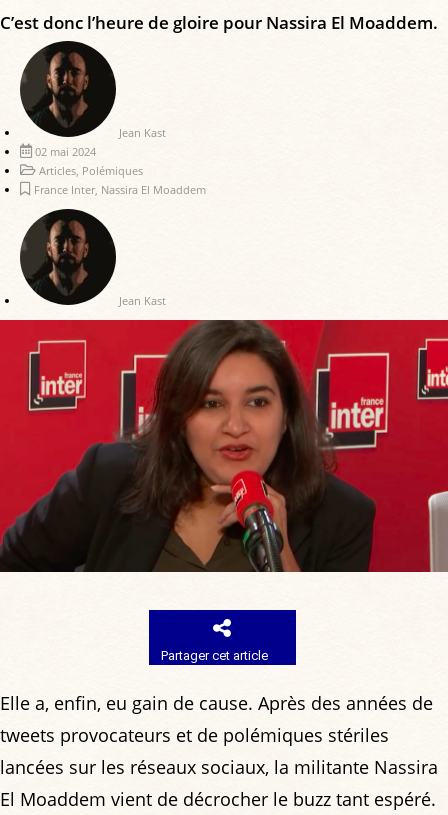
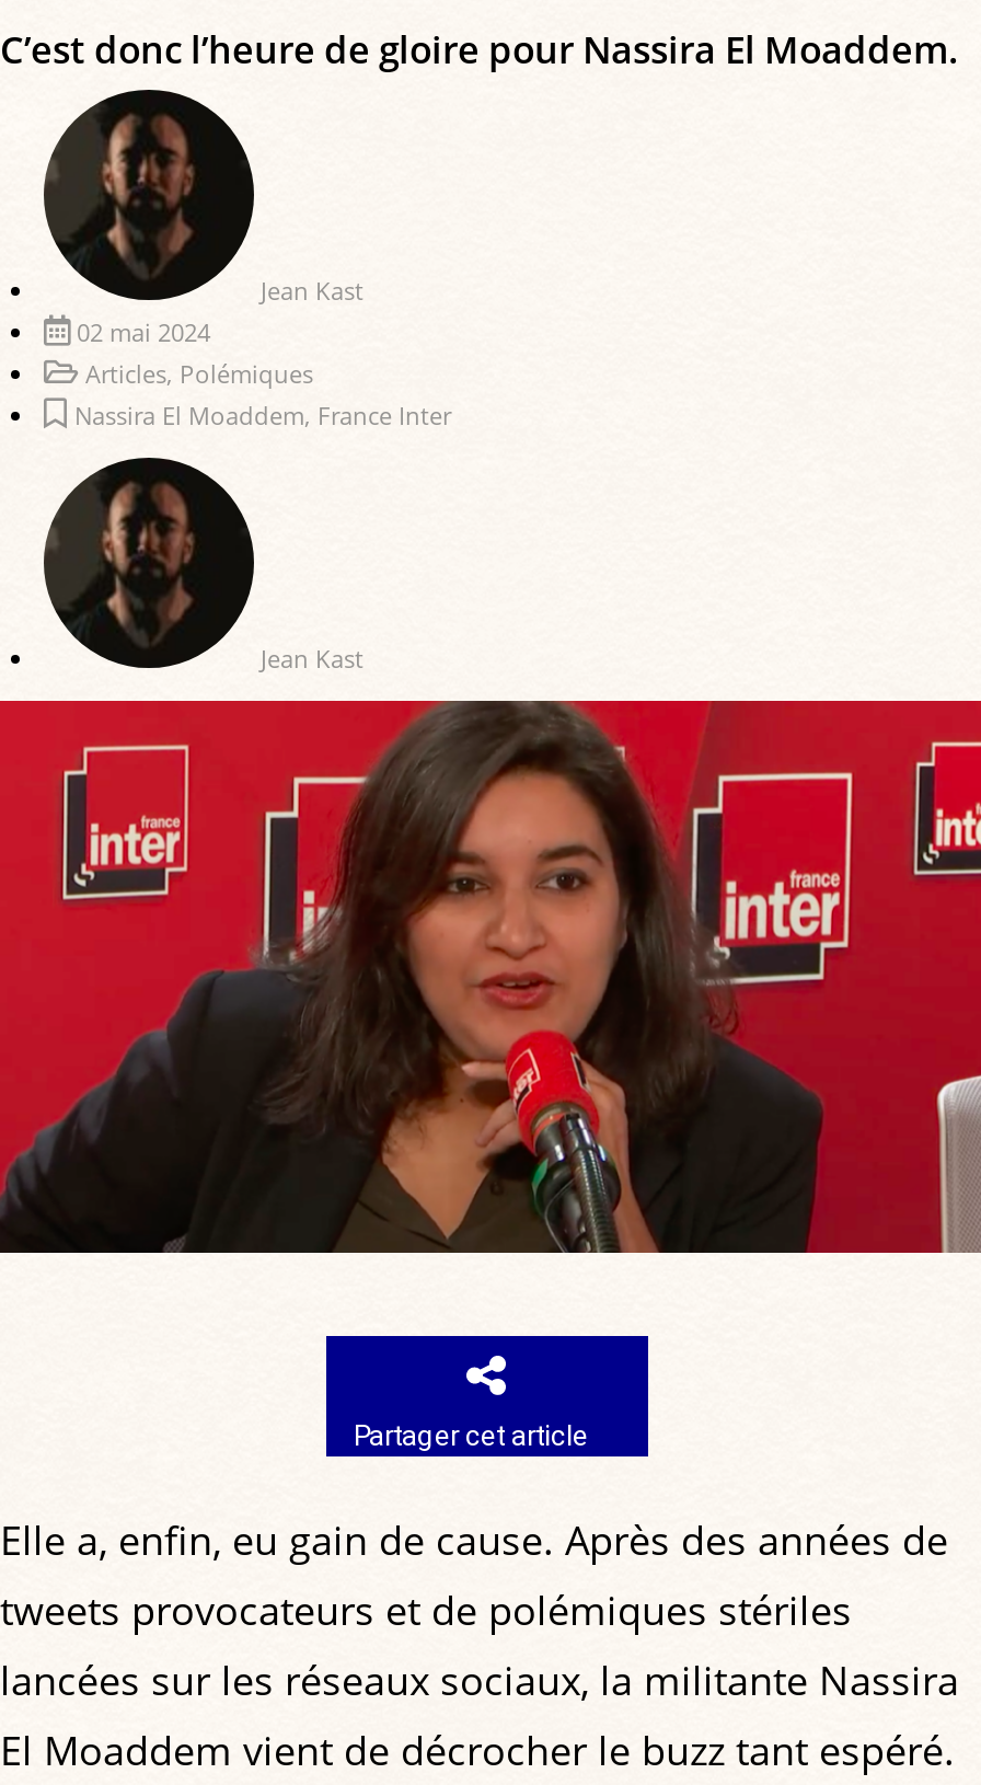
- France Inter, Nassira El Moaddem
+ Nassira El Moaddem, France Inter
